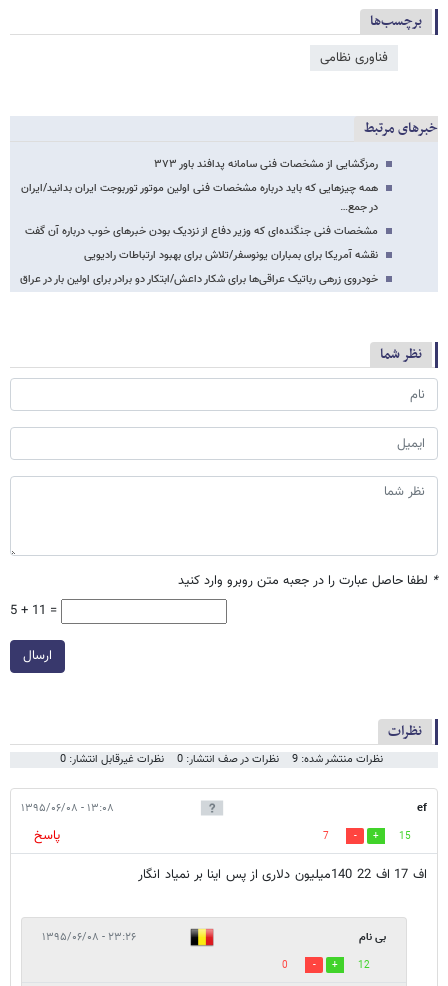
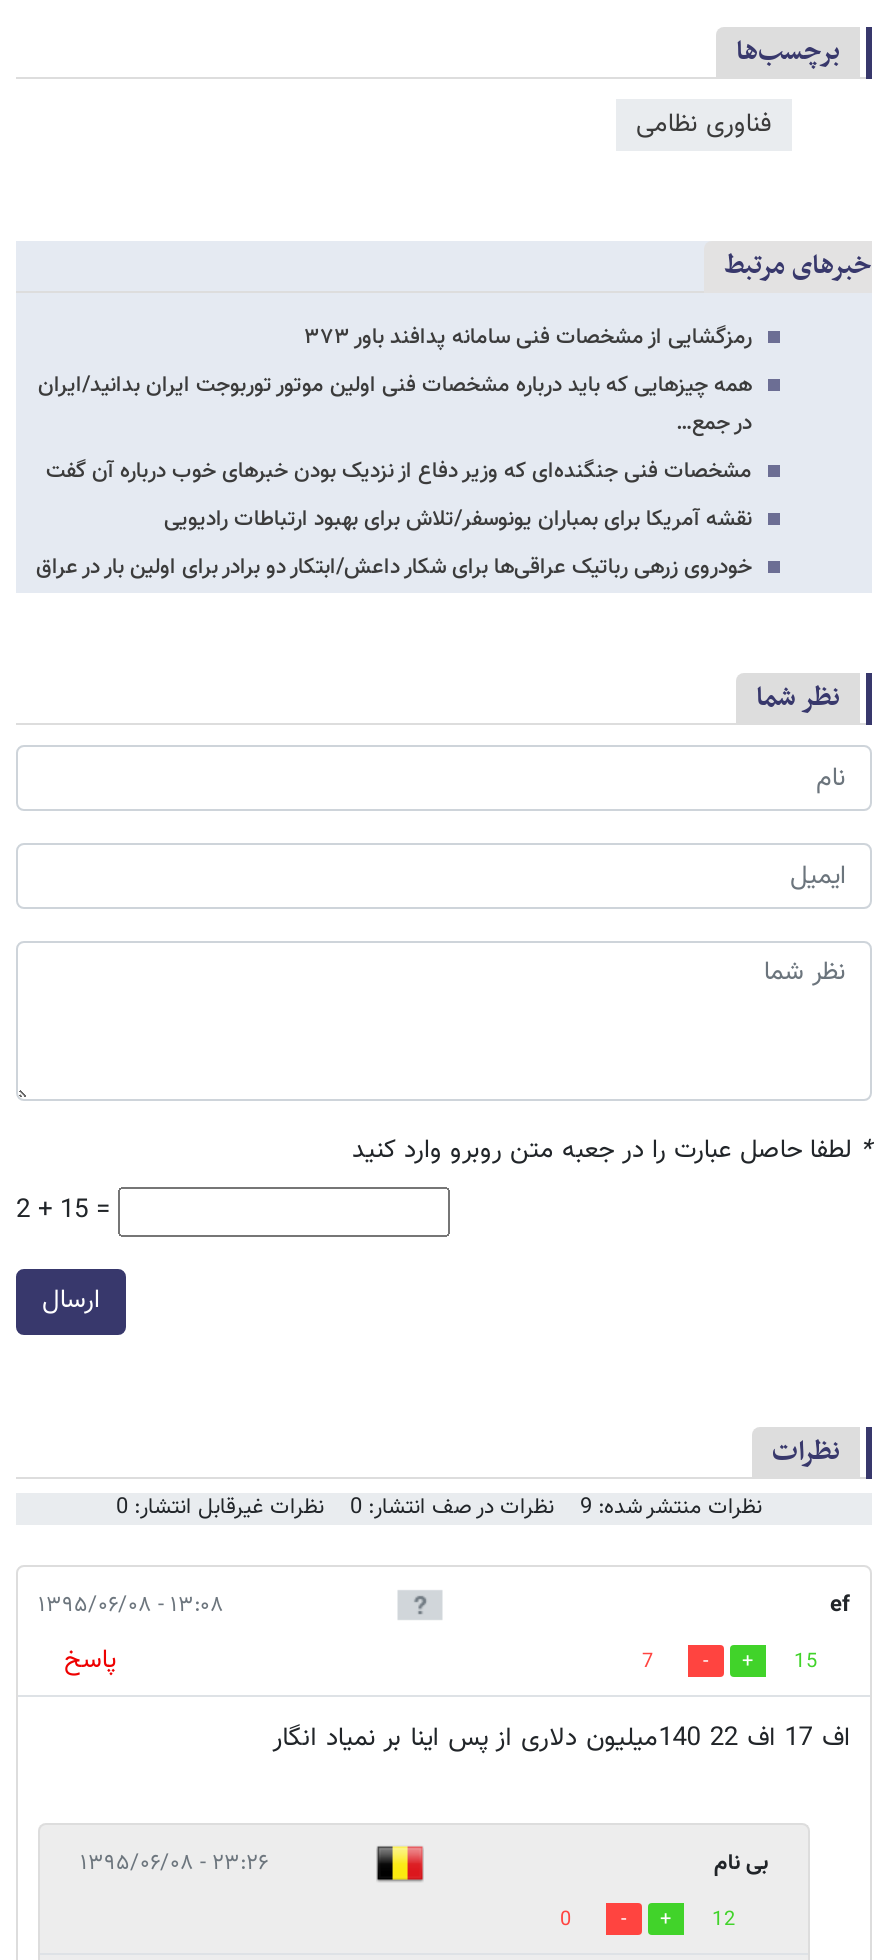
- 5 + 11 =
+ 2 + 15 =
